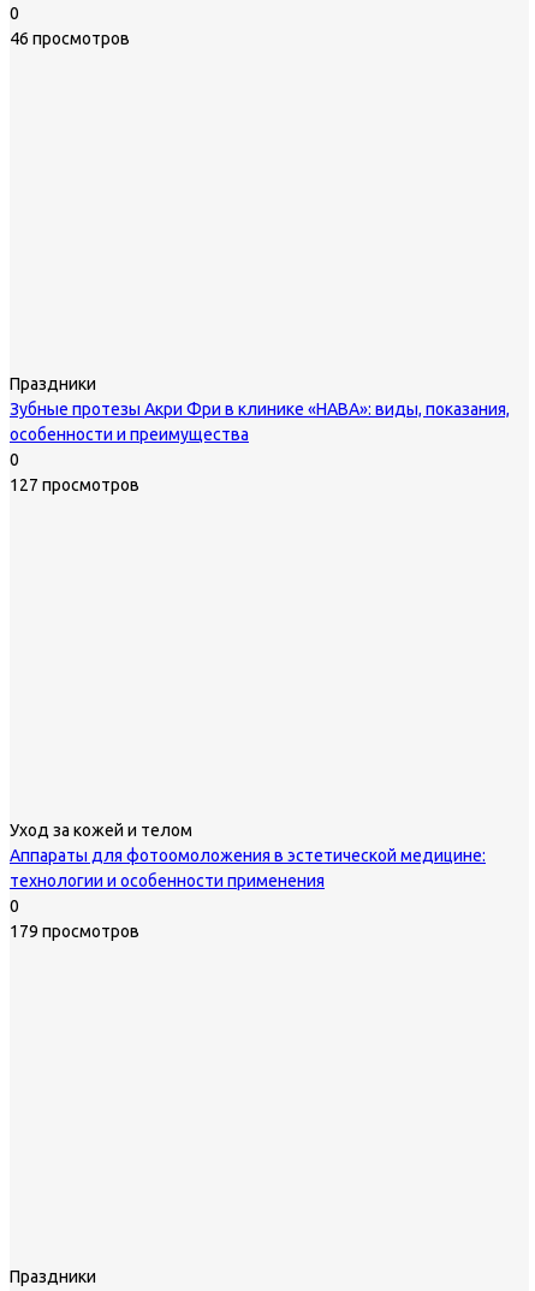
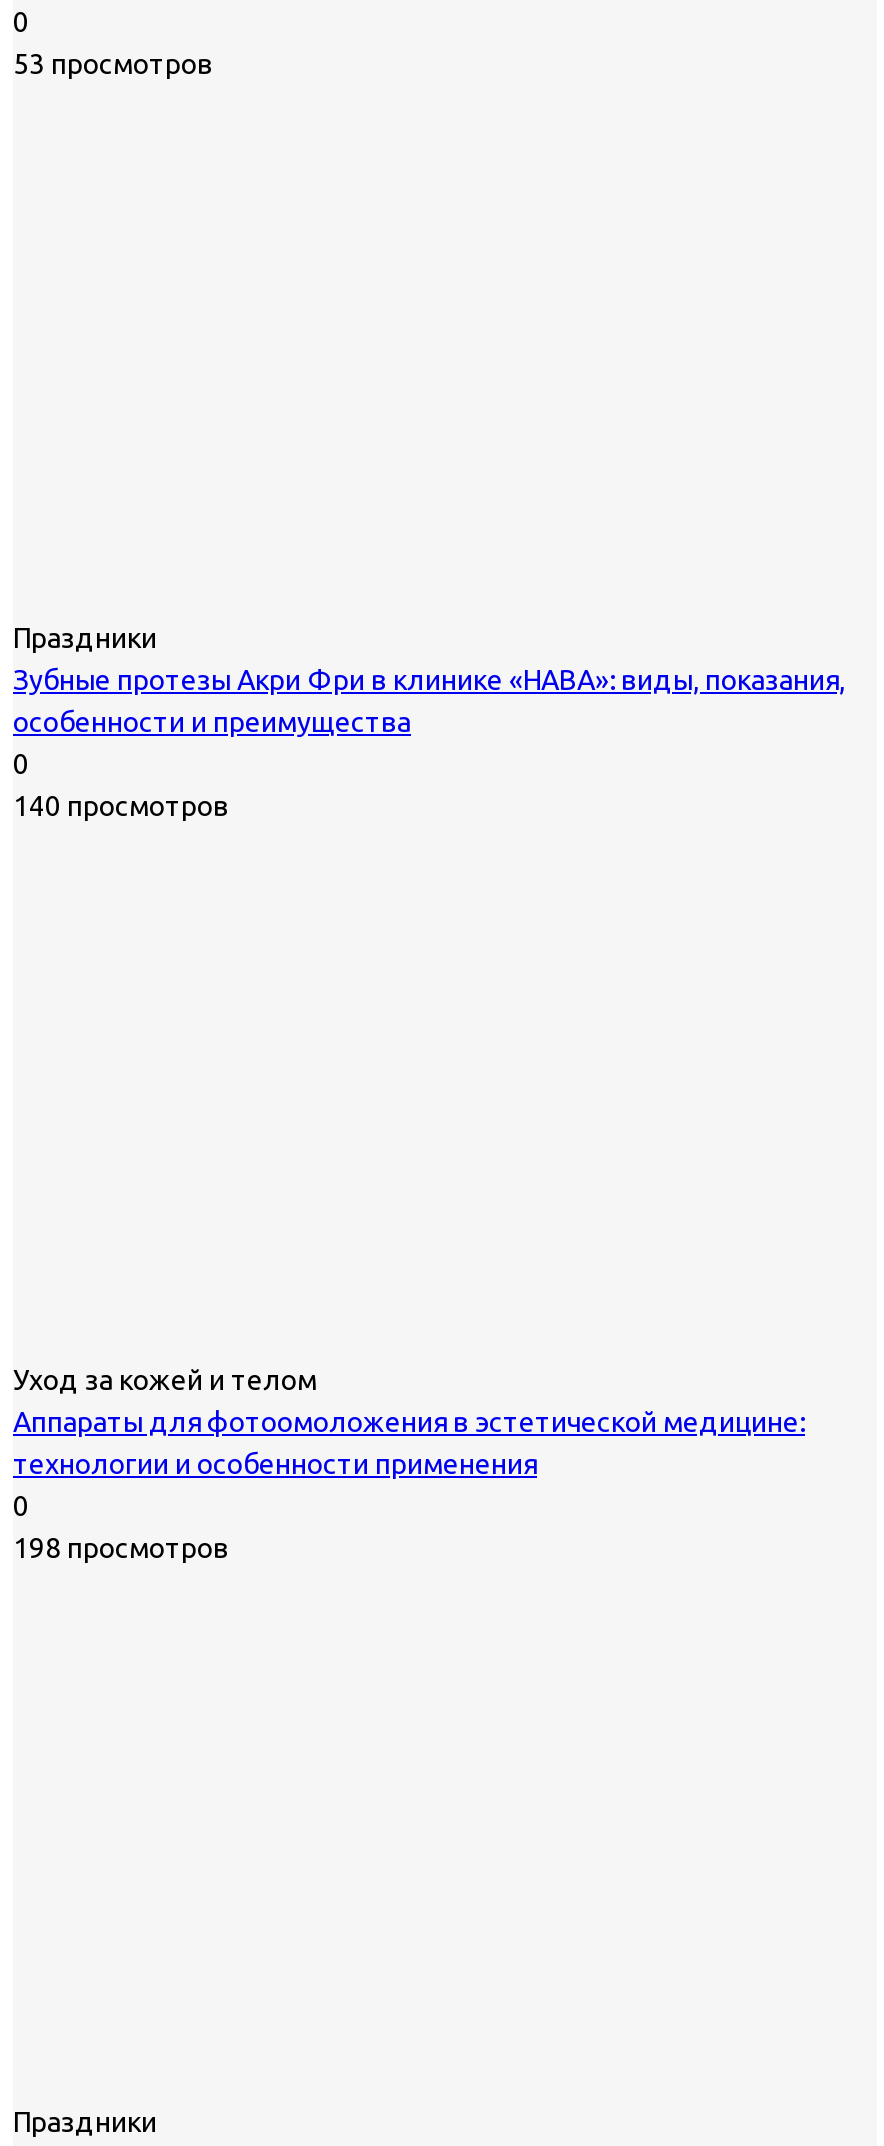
- 46 просмотров
+ 53 просмотров

- 127 просмотров
+ 140 просмотров

- 179 просмотров
+ 198 просмотров
